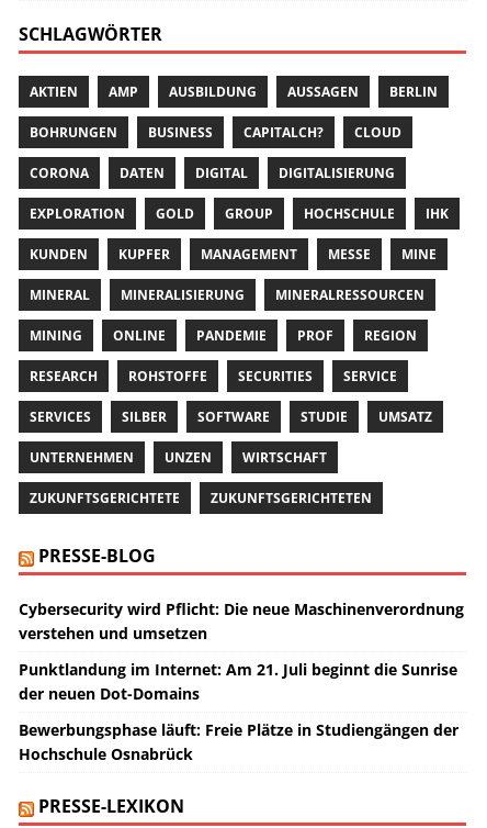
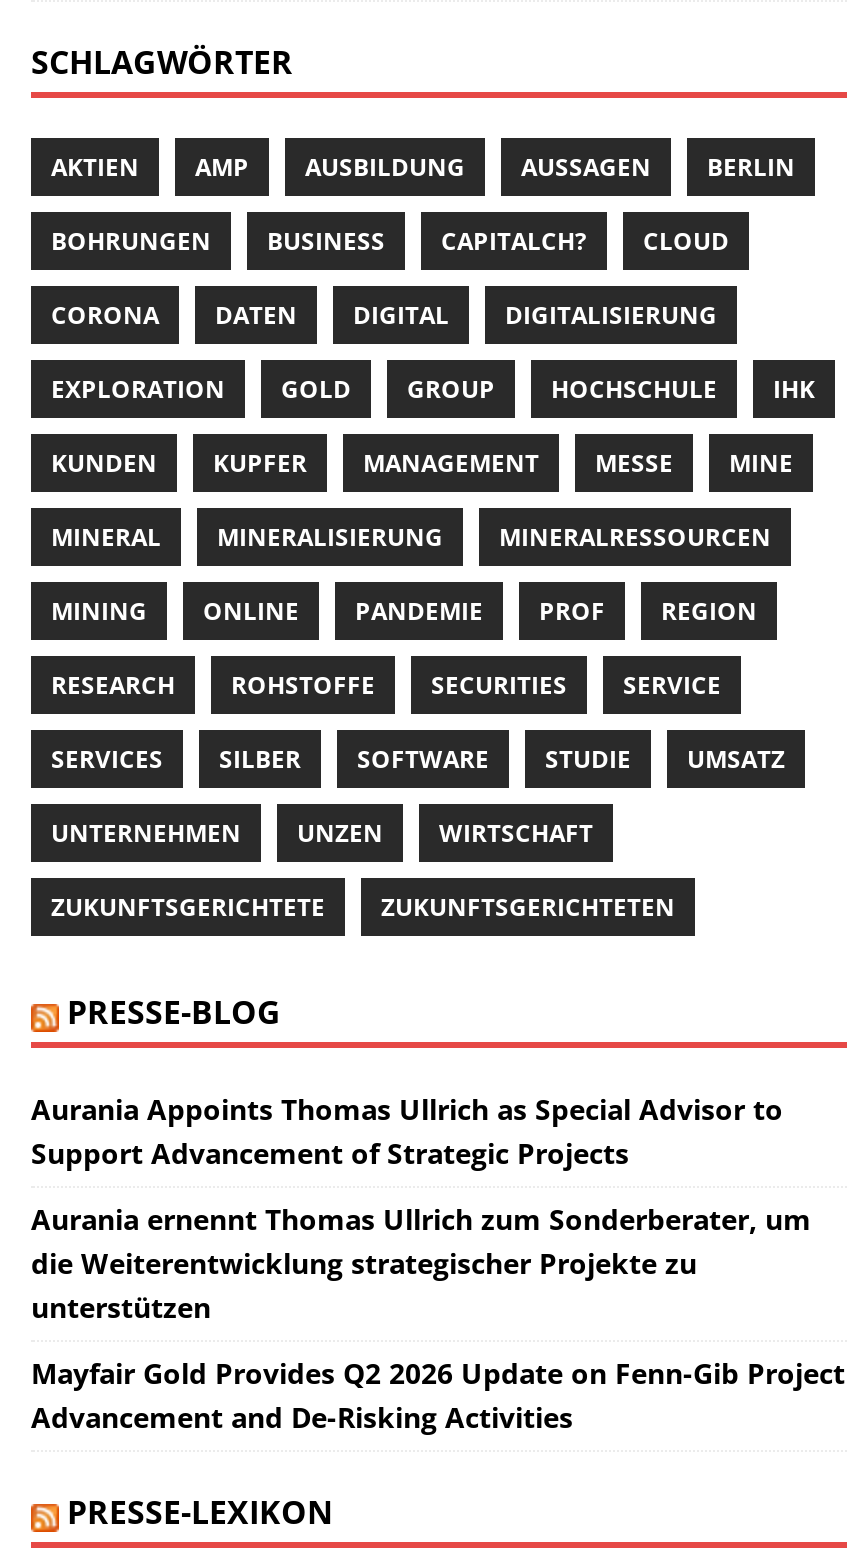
- Cybersecurity wird Pflicht: Die neue Maschinenverordnung
- verstehen und umsetzen
+ Aurania Appoints Thomas Ullrich as Special Advisor to
+ Support Advancement of Strategic Projects

- Punktlandung im Internet: Am 21. Juli beginnt die Sunrise
- der neuen Dot-Domains
+ Aurania ernennt Thomas Ullrich zum Sonderberater, um
+ die Weiterentwicklung strategischer Projekte zu
+ unterstützen

- Bewerbungsphase läuft: Freie Plätze in Studiengängen der
- Hochschule Osnabrück
+ Mayfair Gold Provides Q2 2026 Update on Fenn-Gib Project
+ Advancement and De-Risking Activities
